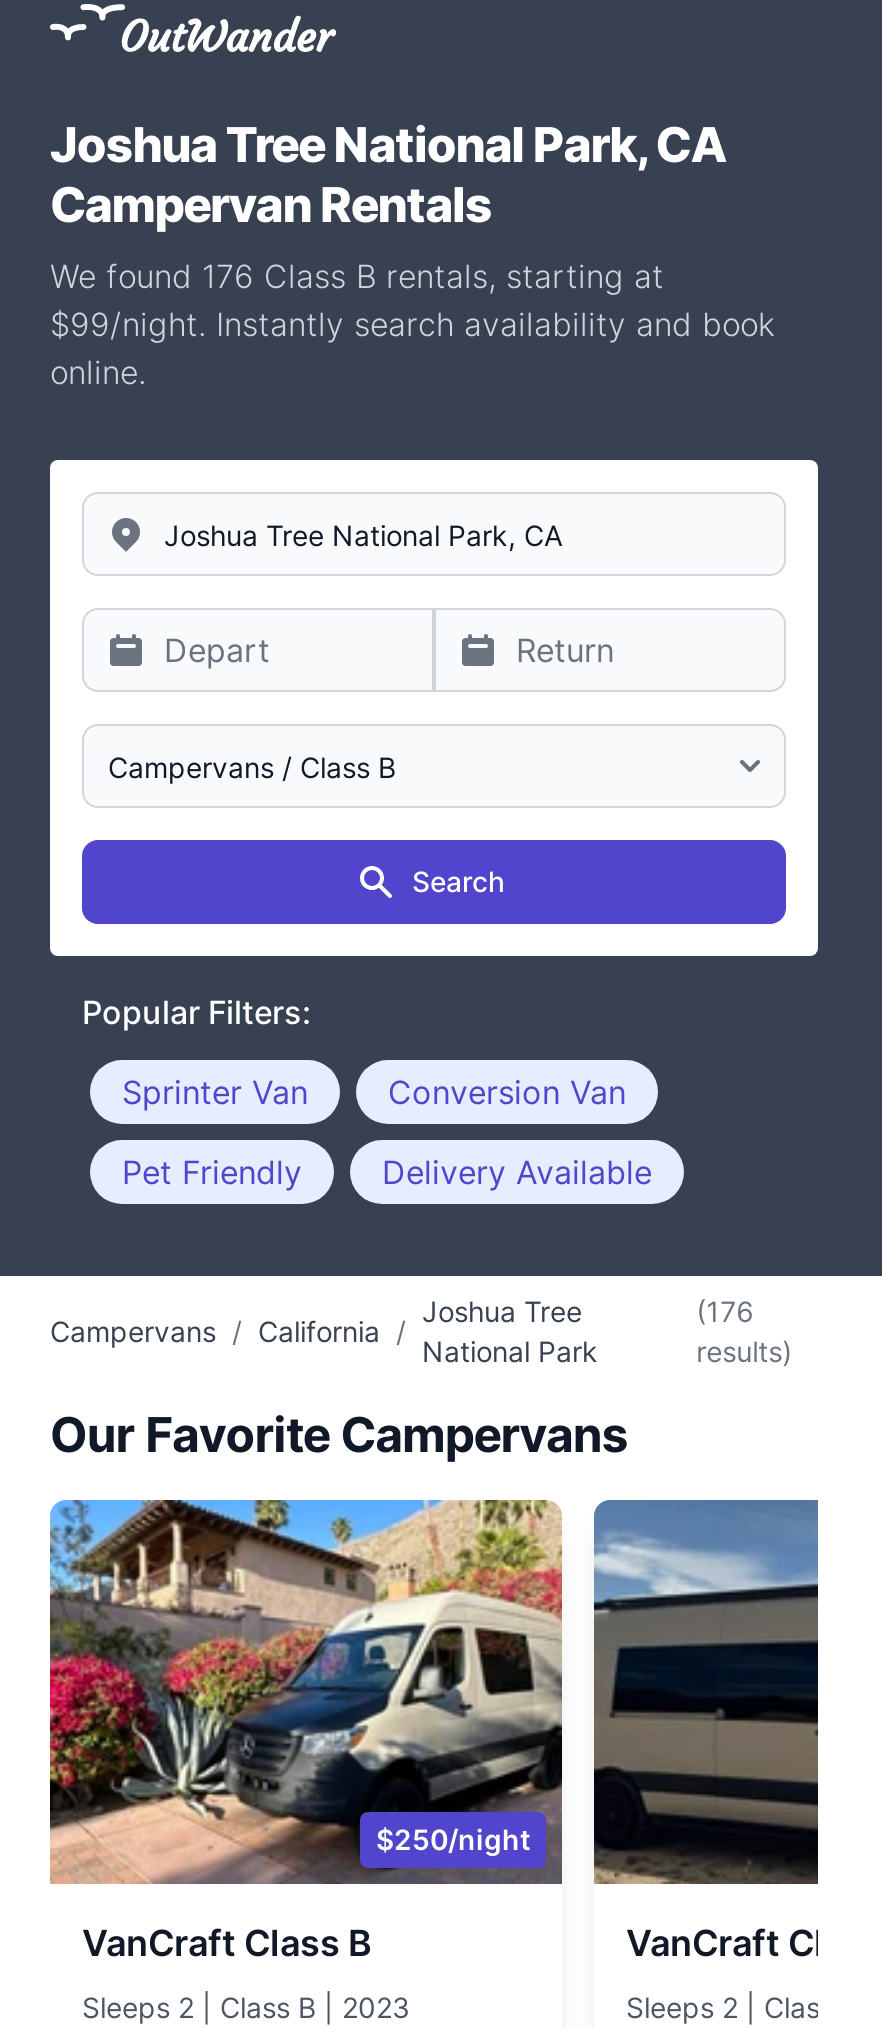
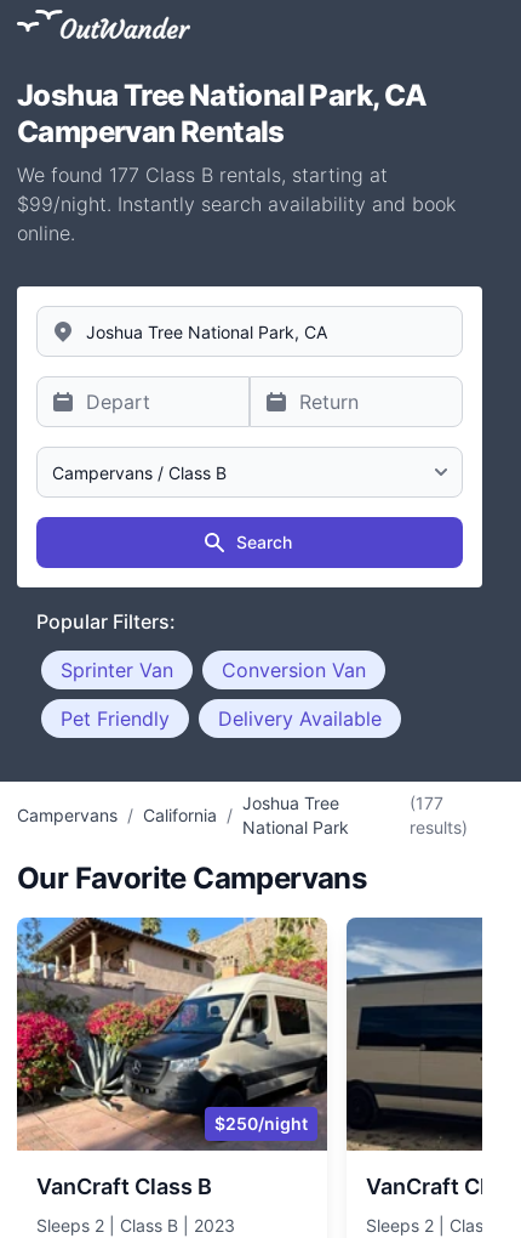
- We found 176 Class B rentals, starting at
+ We found 177 Class B rentals, starting at

- (176
+ (177
